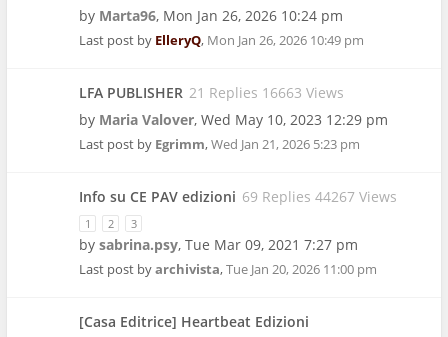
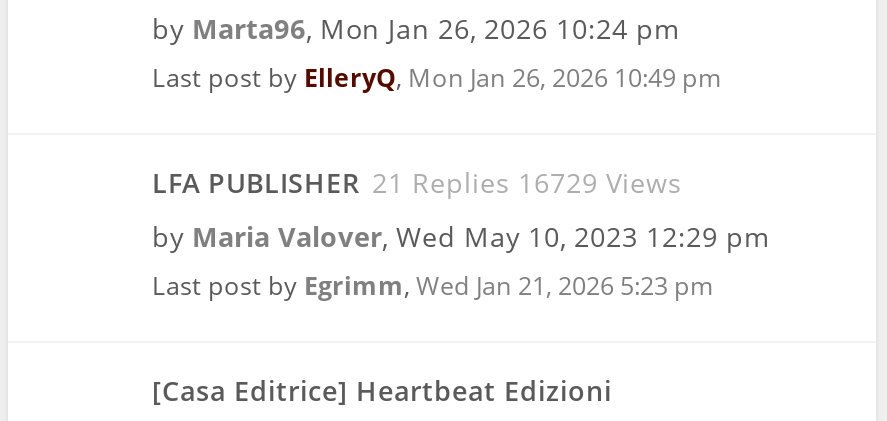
- LFA PUBLISHER 21 Replies 16663 Views
+ LFA PUBLISHER 21 Replies 16729 Views

- Info su CE PAV edizioni 69 Replies 44267 Views
- 1
- 2
- 3
- by sabrina.psy, Tue Mar 09, 2021 7:27 pm
- Last post by archivista, Tue Jan 20, 2026 11:00 pm
